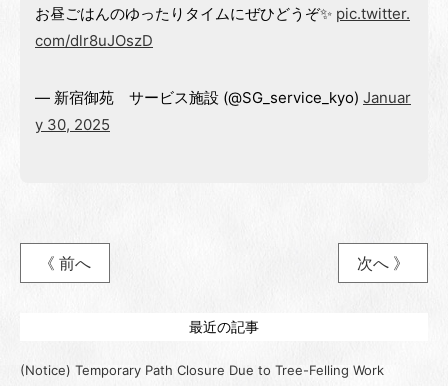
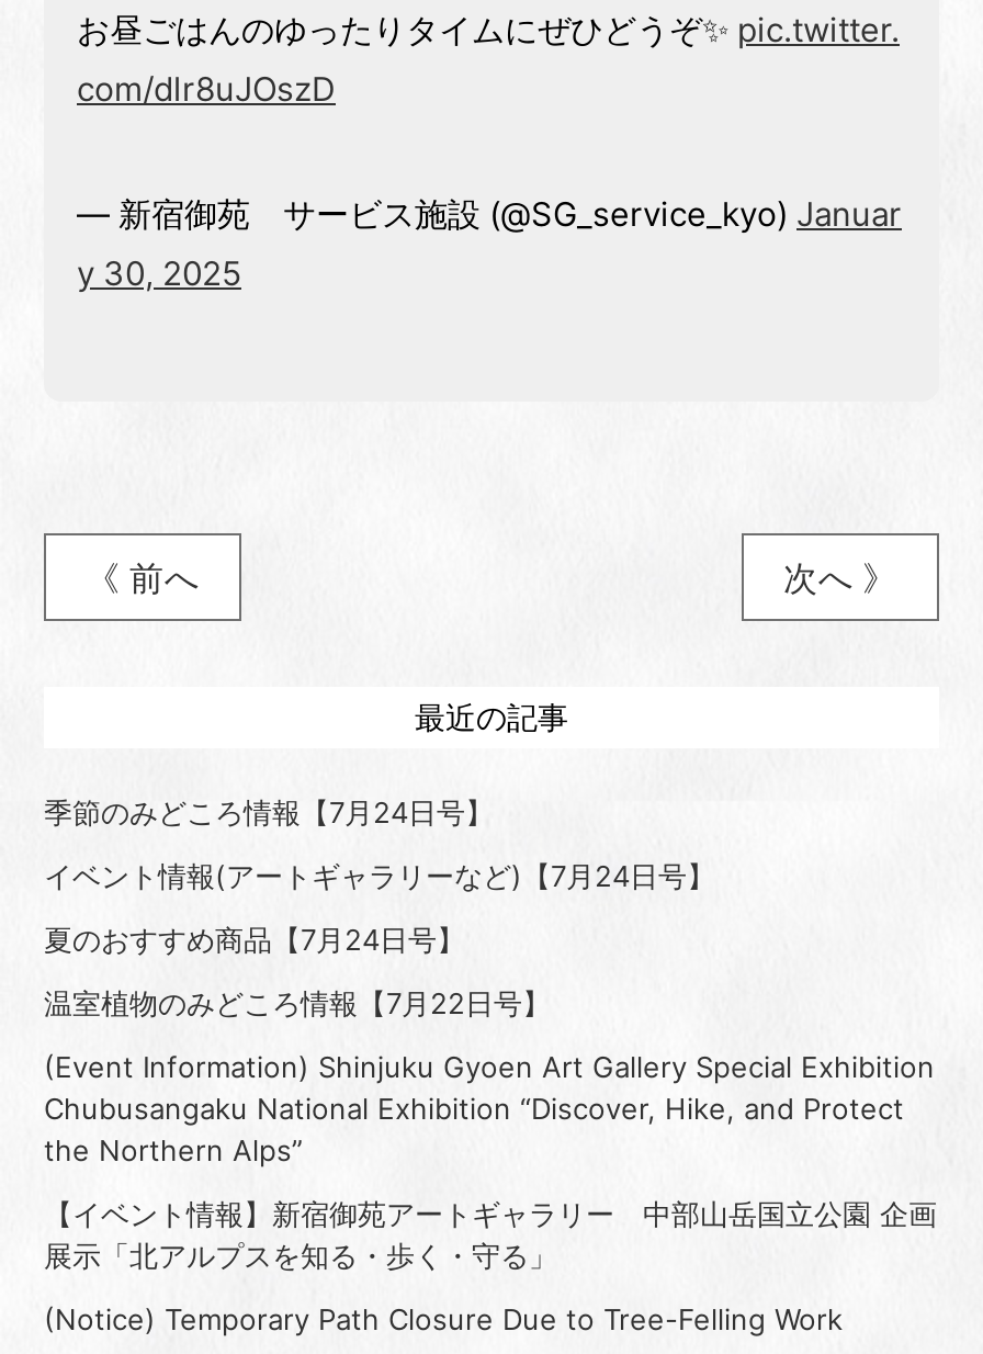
+ 季節のみどころ情報【7月24日号】
+ イベント情報(アートギャラリーなど)【7月24日号】
+ 夏のおすすめ商品【7月24日号】
+ 温室植物のみどころ情報【7月22日号】
+ (Event Information) Shinjuku Gyoen Art Gallery Special Exhibition
+ Chubusangaku National Exhibition “Discover, Hike, and Protect
+ the Northern Alps”
+ 【イベント情報】新宿御苑アートギャラリー 中部山岳国立公園 企画
+ 展示「北アルプスを知る・歩く・守る」
